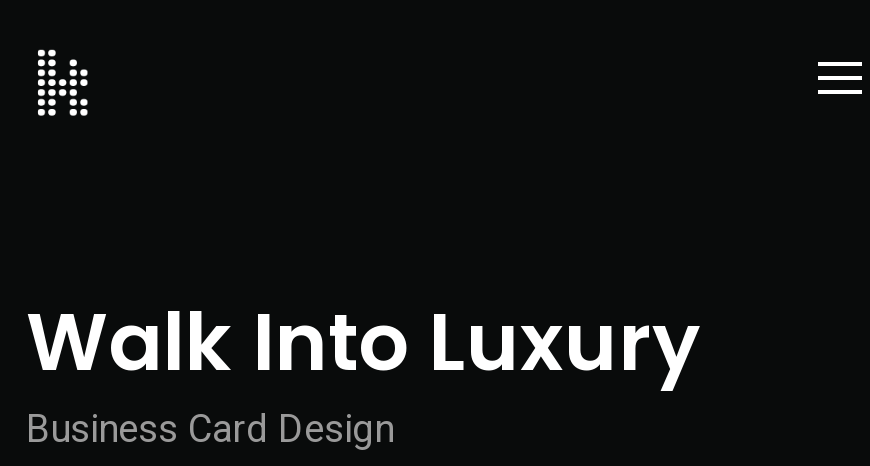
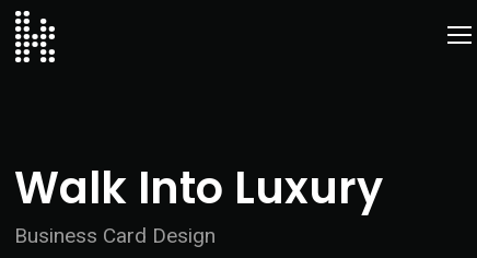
- [image]
+ [image]
